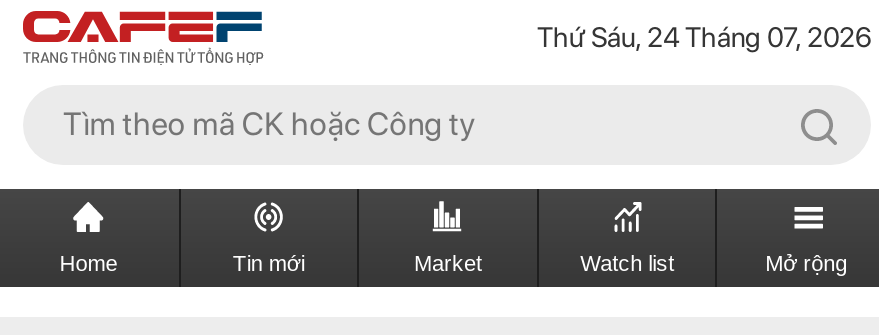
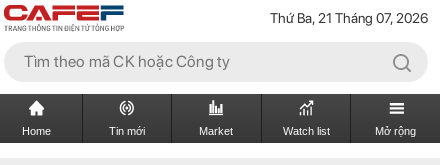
- Thứ Sáu, 24 Tháng 07, 2026
+ Thứ Ba, 21 Tháng 07, 2026
